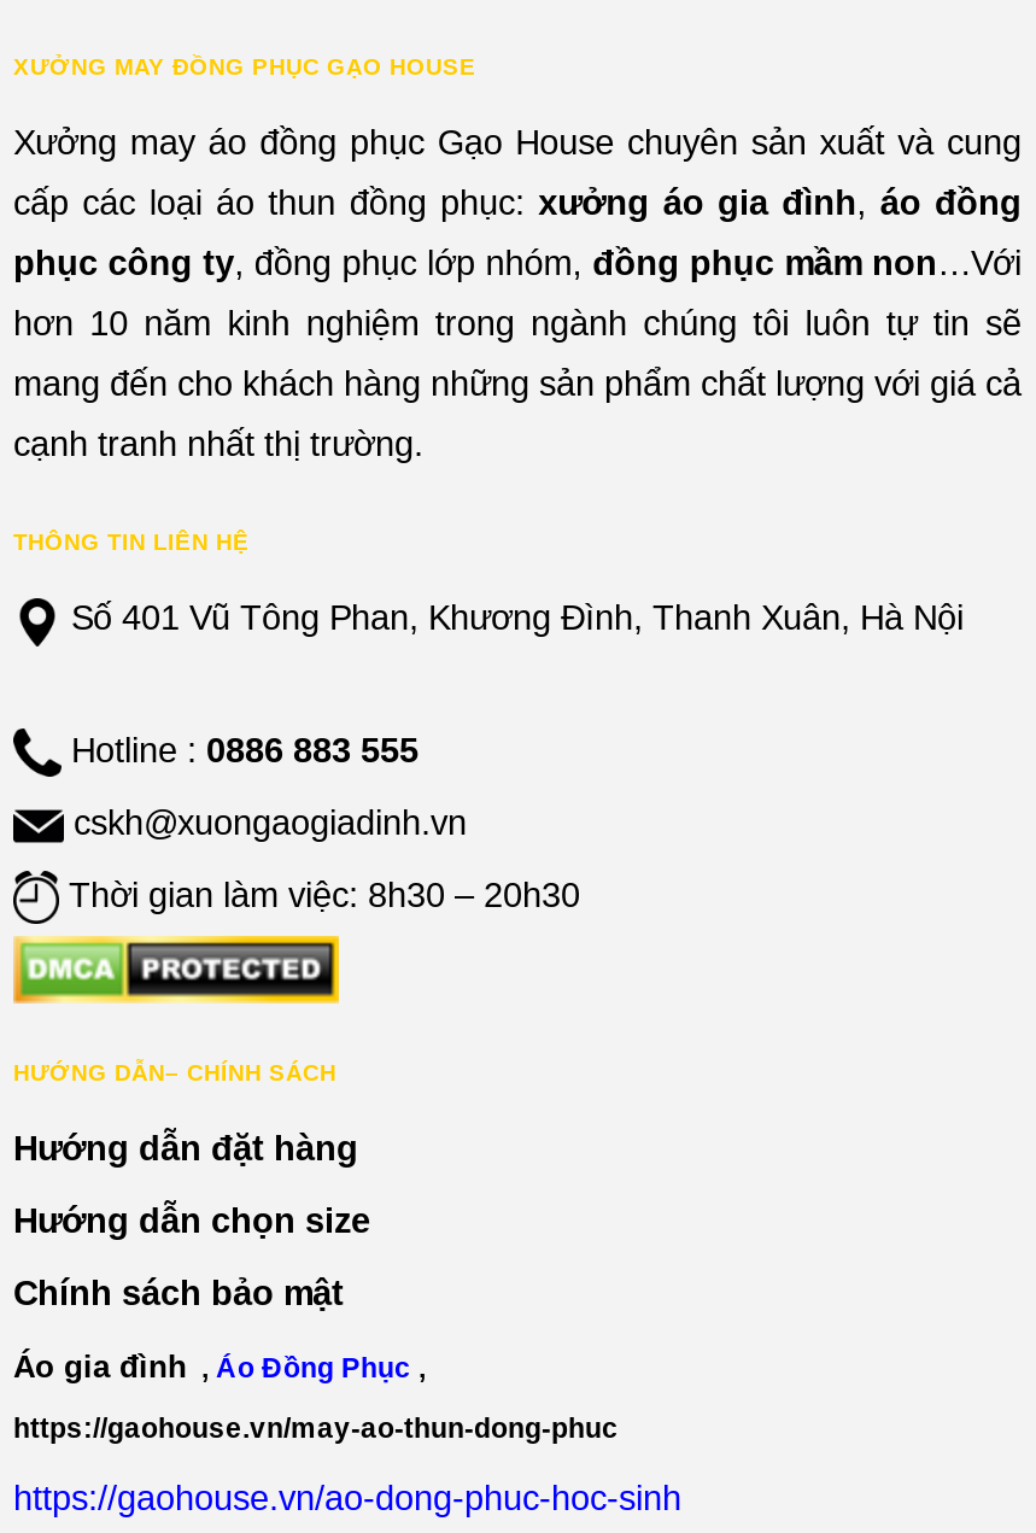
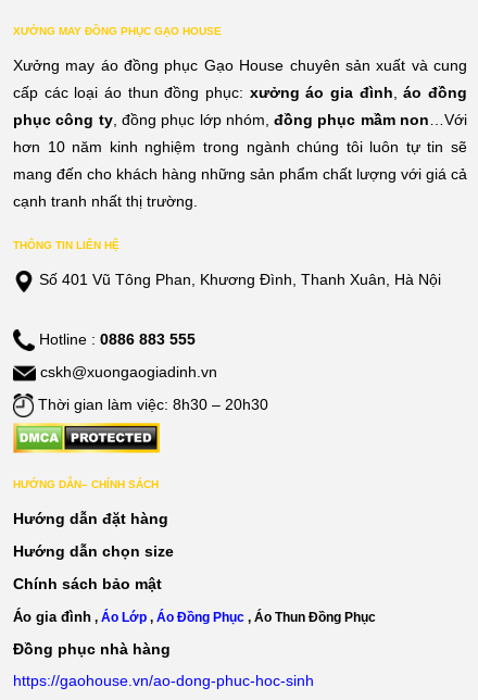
- Áo gia đình, Áo Đồng Phục,
+ Áo gia đình, Áo Lớp, Áo Đồng Phục, Áo Thun Đồng Phục

- https://gaohouse.vn/may-ao-thun-dong-phuc
+ Đồng phục nhà hàng
